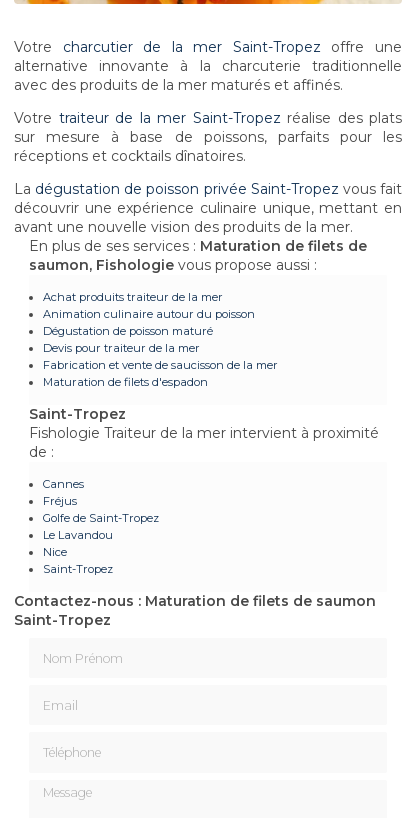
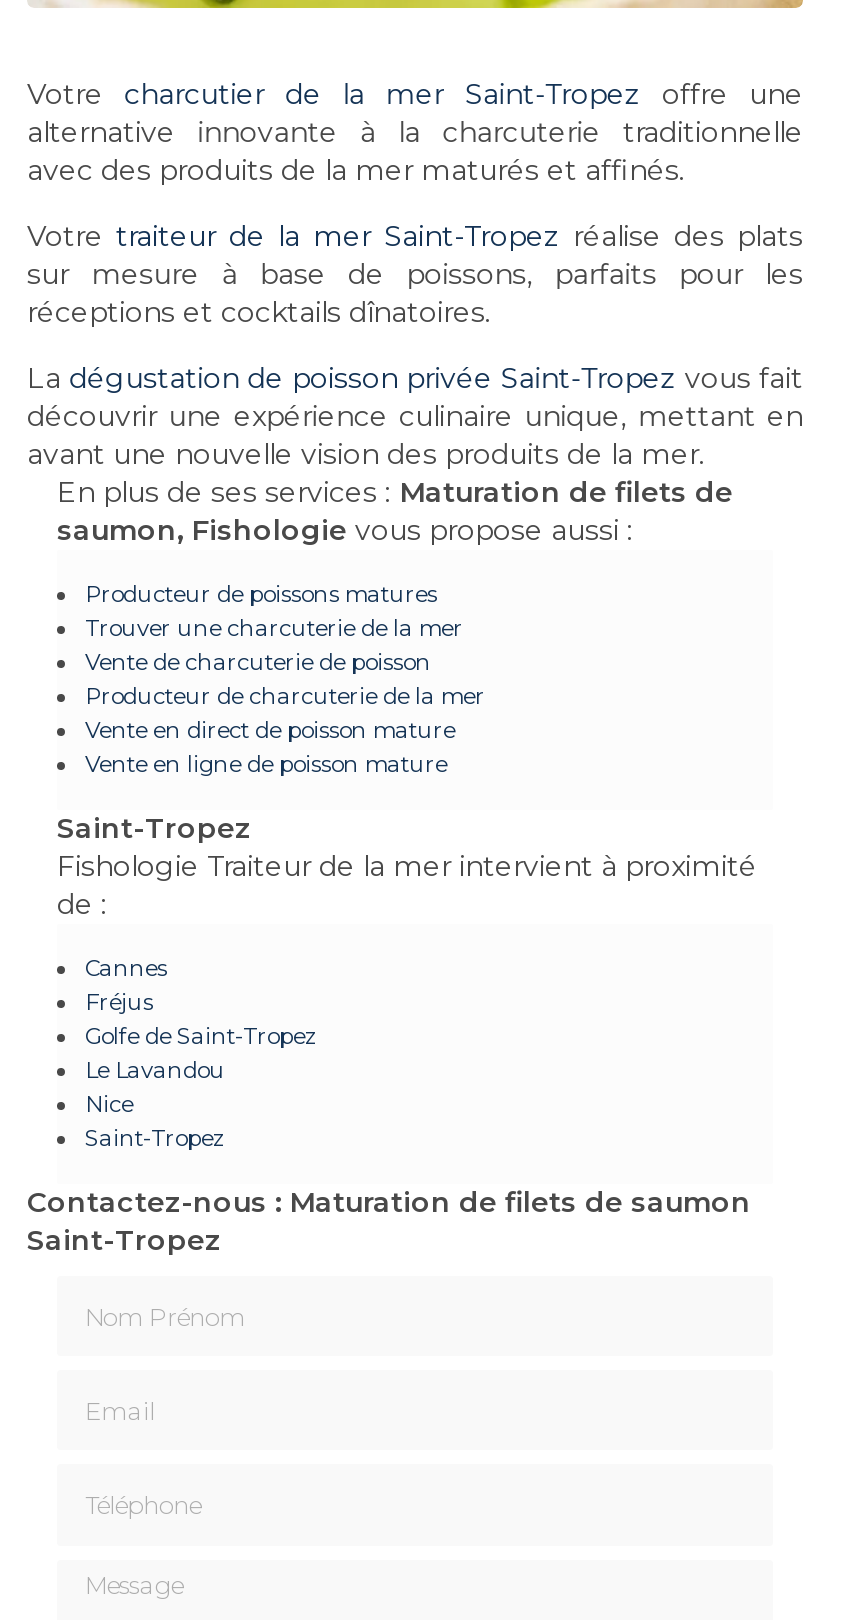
- Achat produits traiteur de la mer
- Animation culinaire autour du poisson
- Dégustation de poisson maturé
- Devis pour traiteur de la mer
- Fabrication et vente de saucisson de la mer
- Maturation de filets d'espadon
+ Producteur de poissons matures
+ Trouver une charcuterie de la mer
+ Vente de charcuterie de poisson
+ Producteur de charcuterie de la mer
+ Vente en direct de poisson mature
+ Vente en ligne de poisson mature
